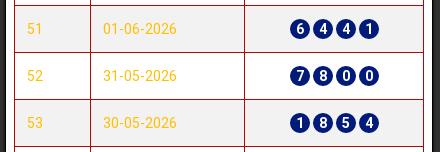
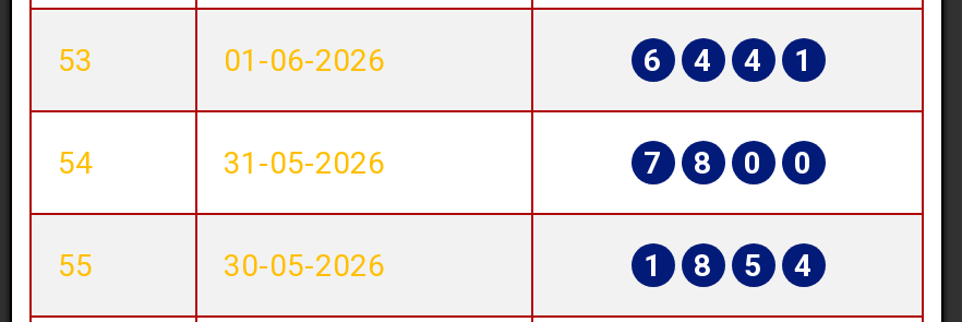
- 51
+ 53

- 52
+ 54

- 53
+ 55
